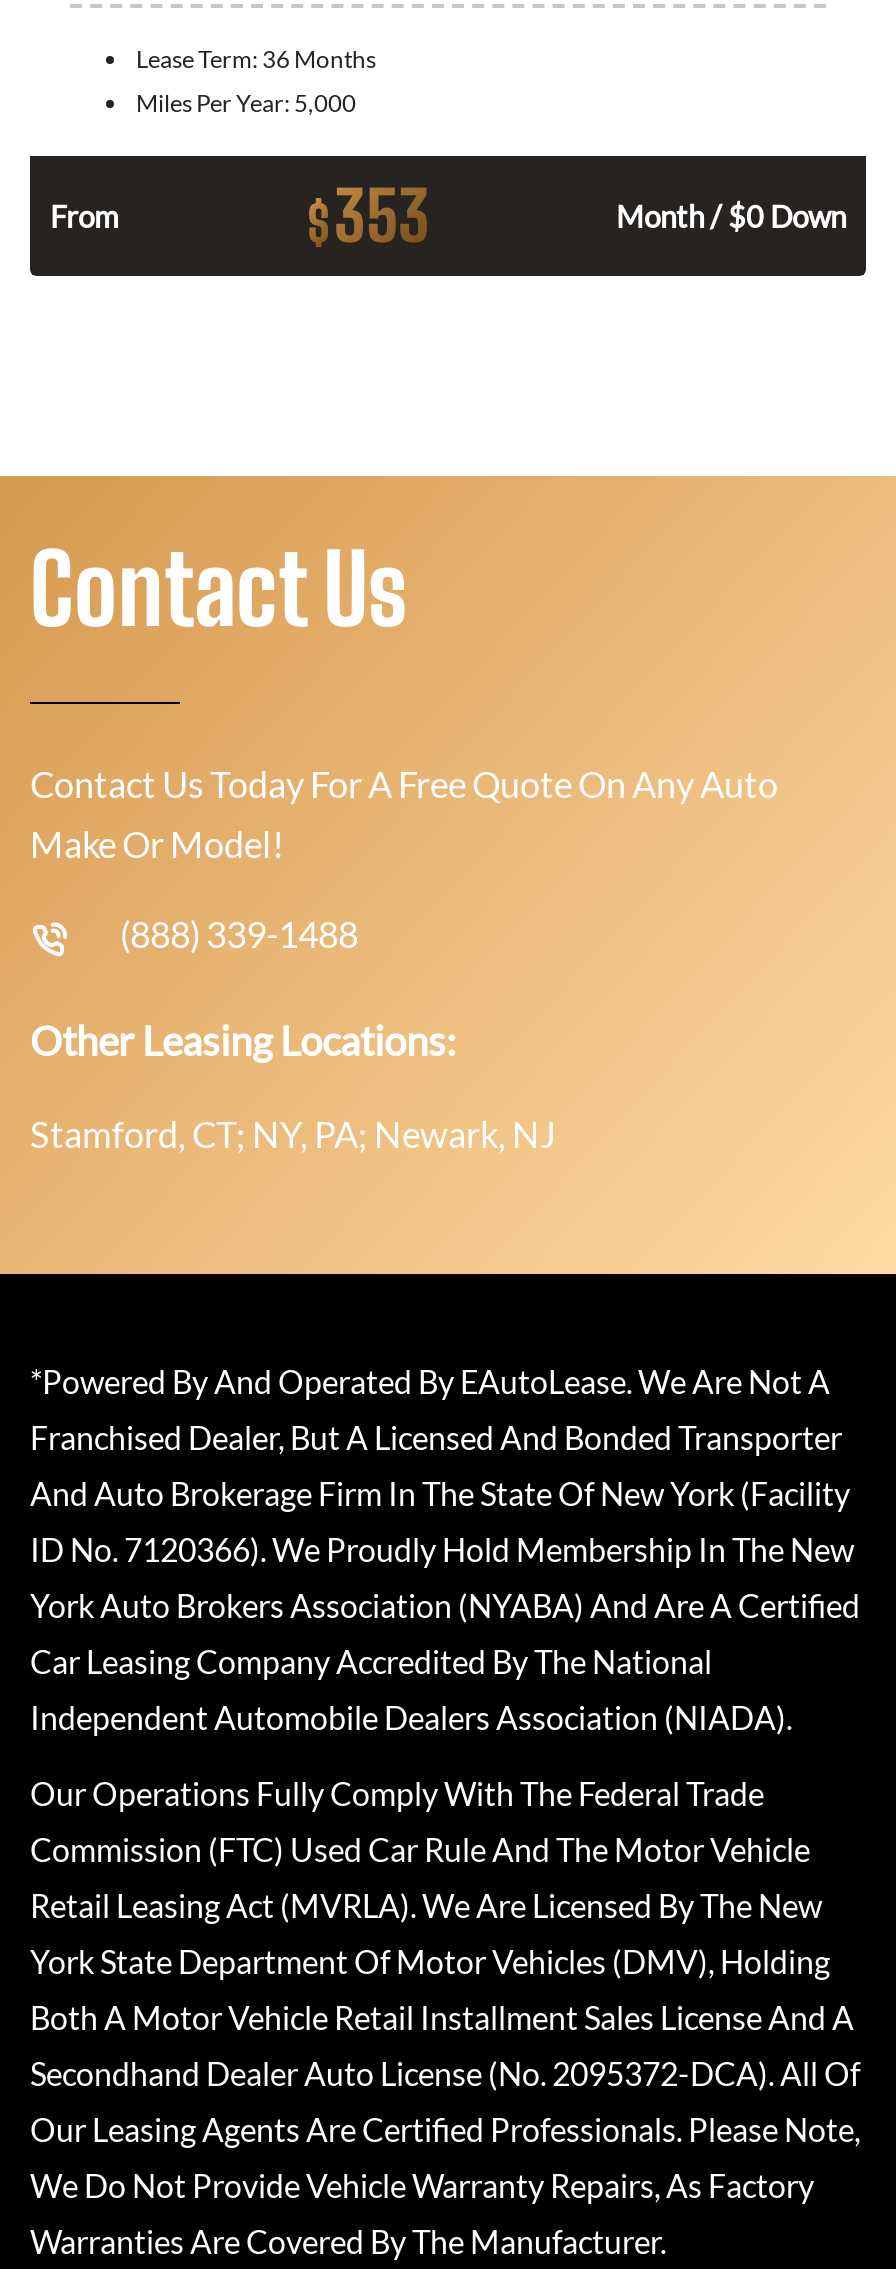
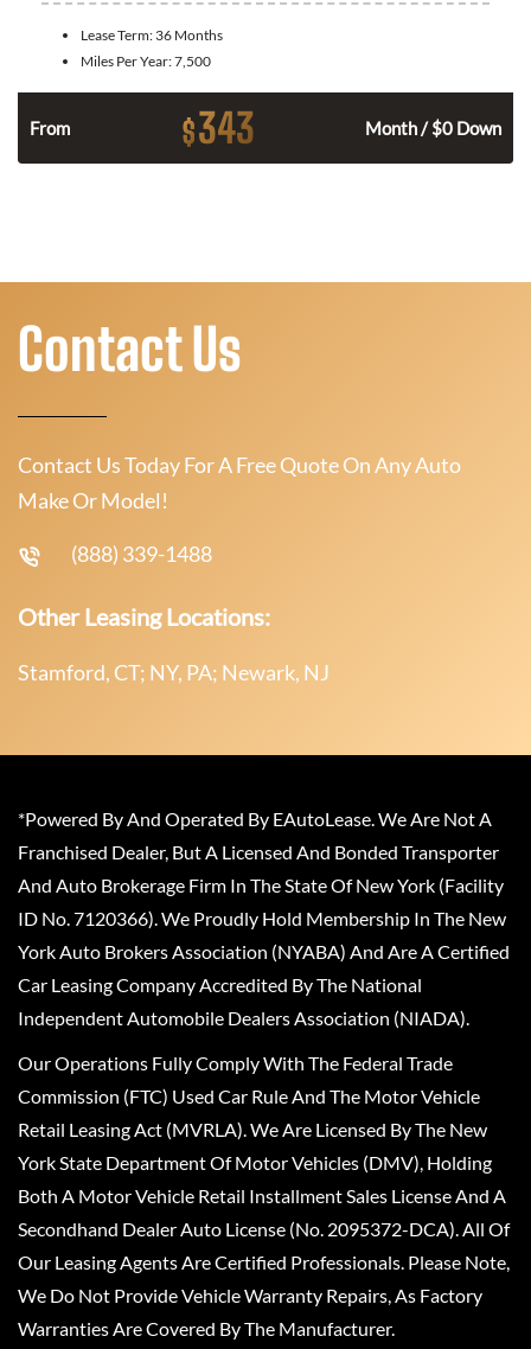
- Miles Per Year: 5,000
+ Miles Per Year: 7,500

- $ 353
+ $ 343
